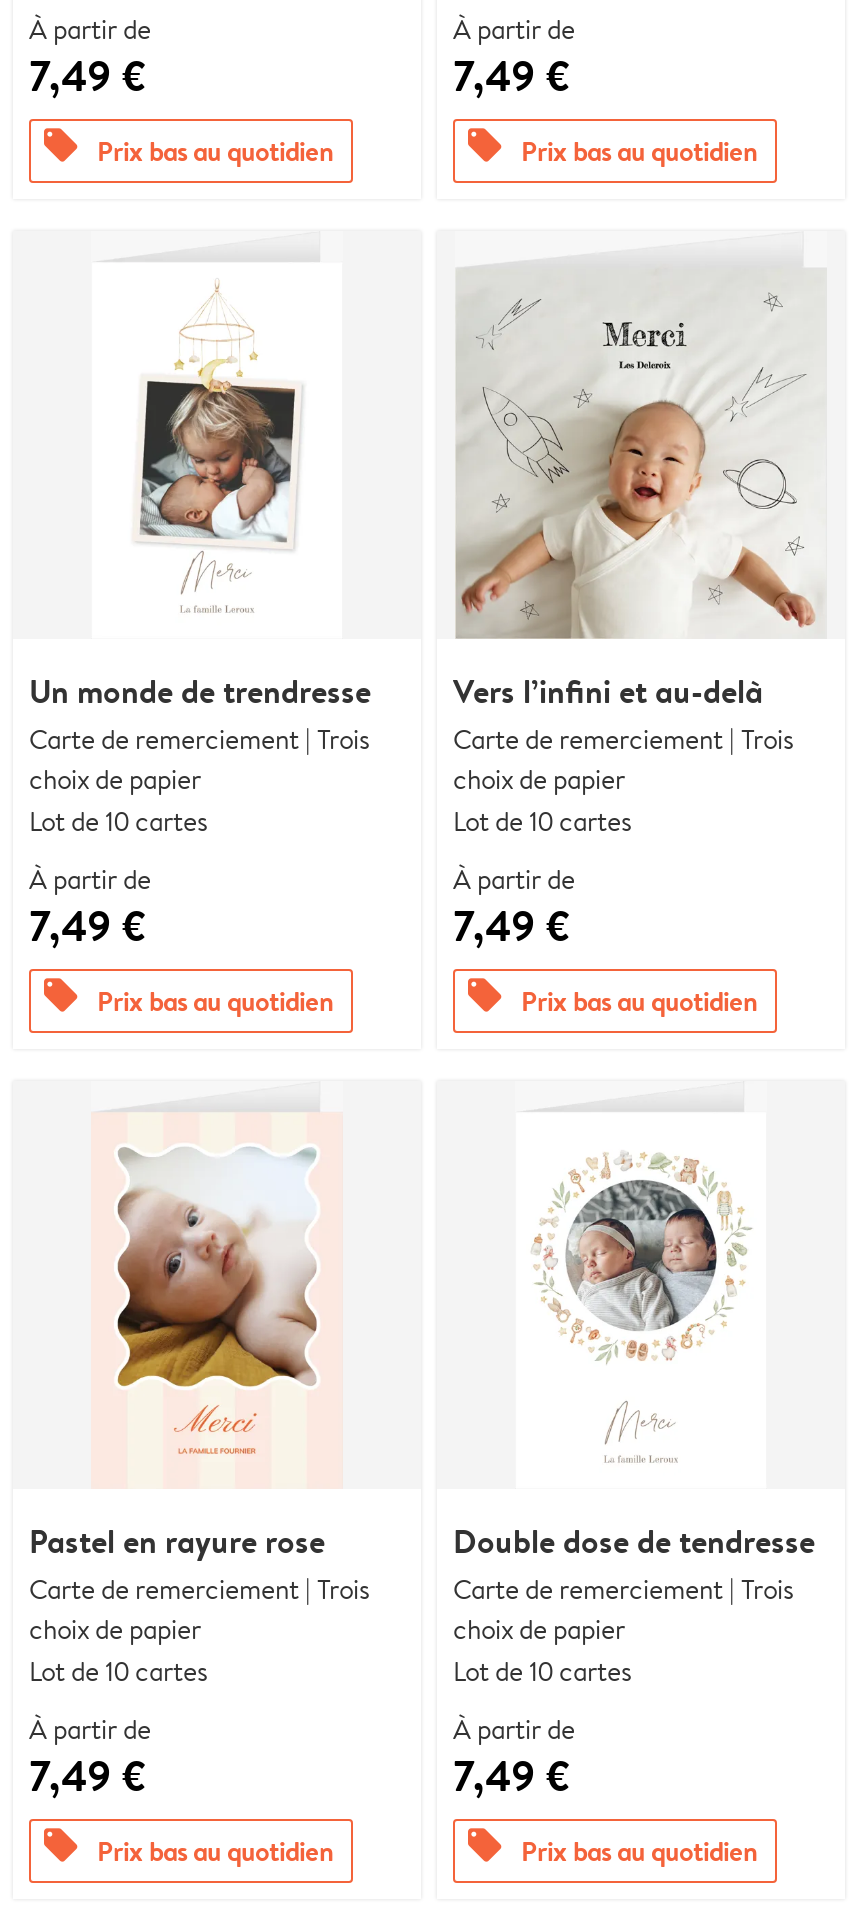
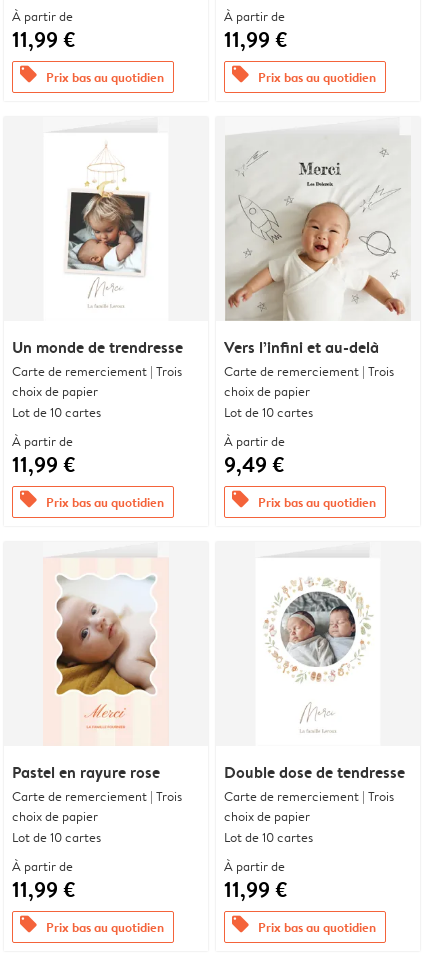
- 7,49 €
+ 11,99 €

- 7,49 €
+ 11,99 €

- 7,49 €
+ 11,99 €

- 7,49 €
+ 9,49 €

- 7,49 €
+ 11,99 €

- 7,49 €
+ 11,99 €
